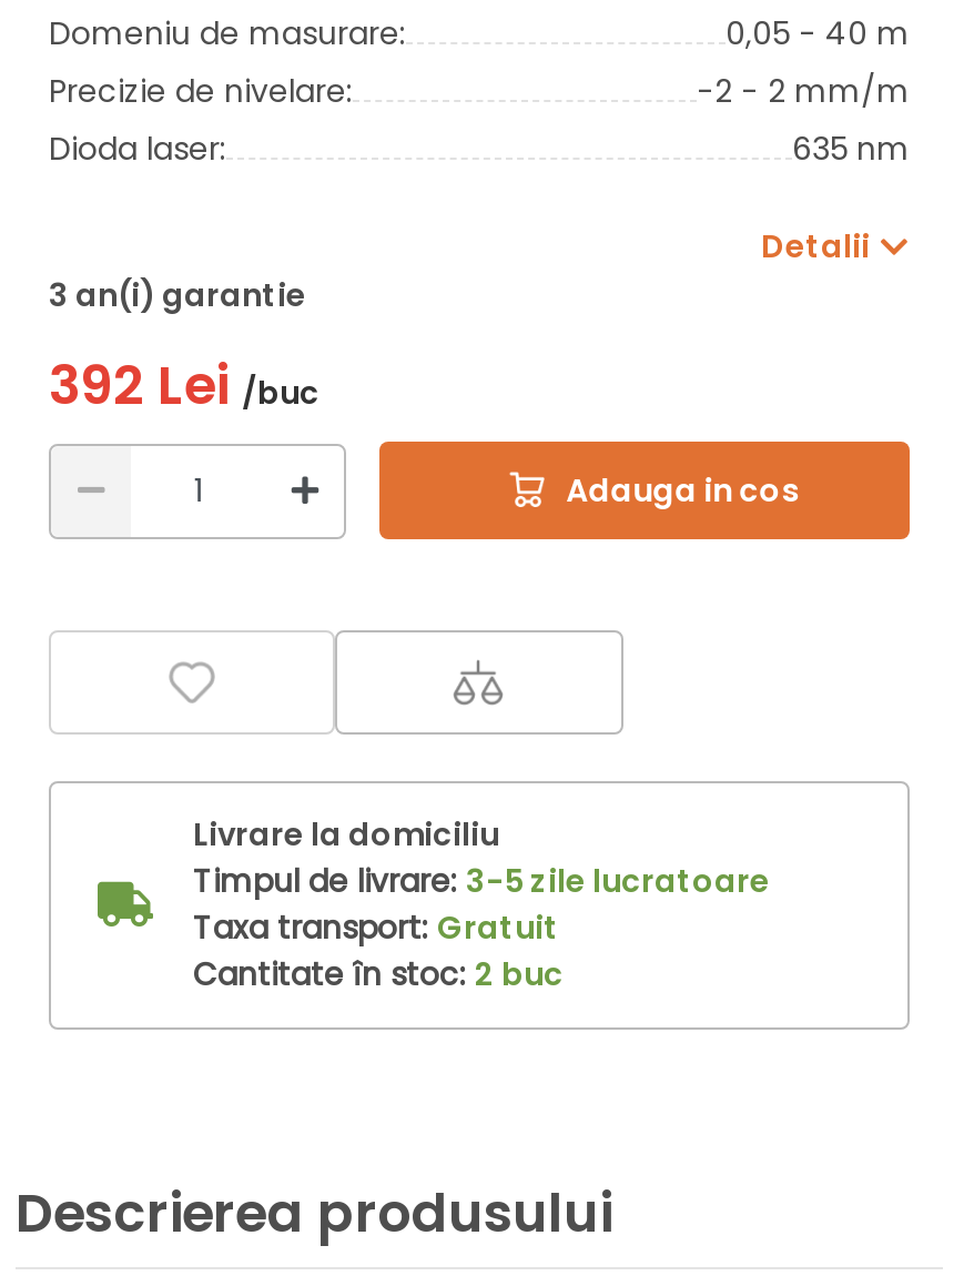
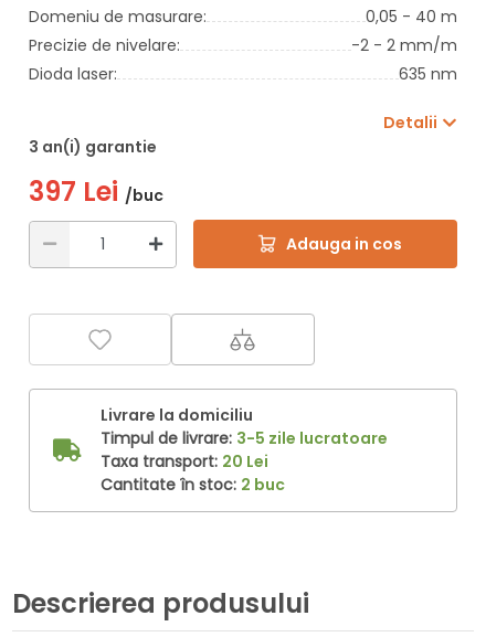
- 392 Lei /buc
+ 397 Lei /buc

- Taxa transport: Gratuit
+ Taxa transport: 20 Lei
